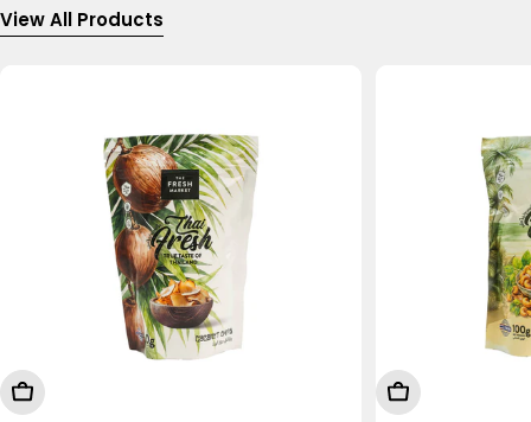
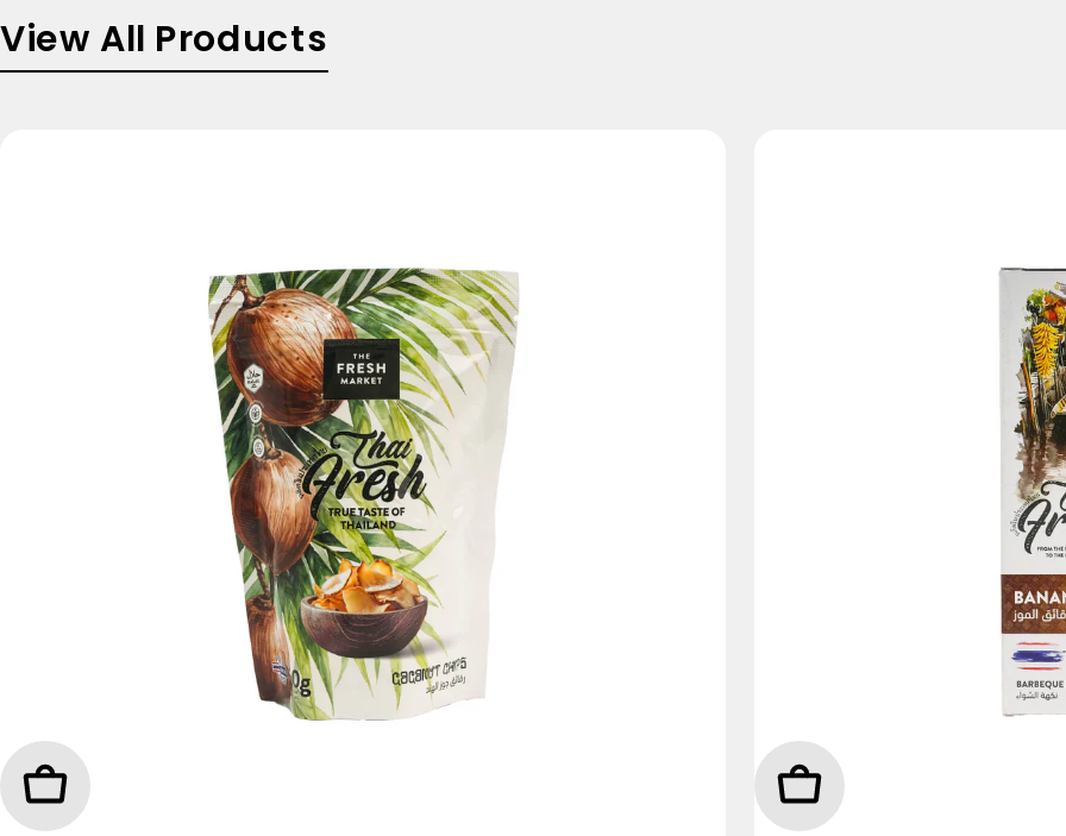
- [image]
+ [image]
